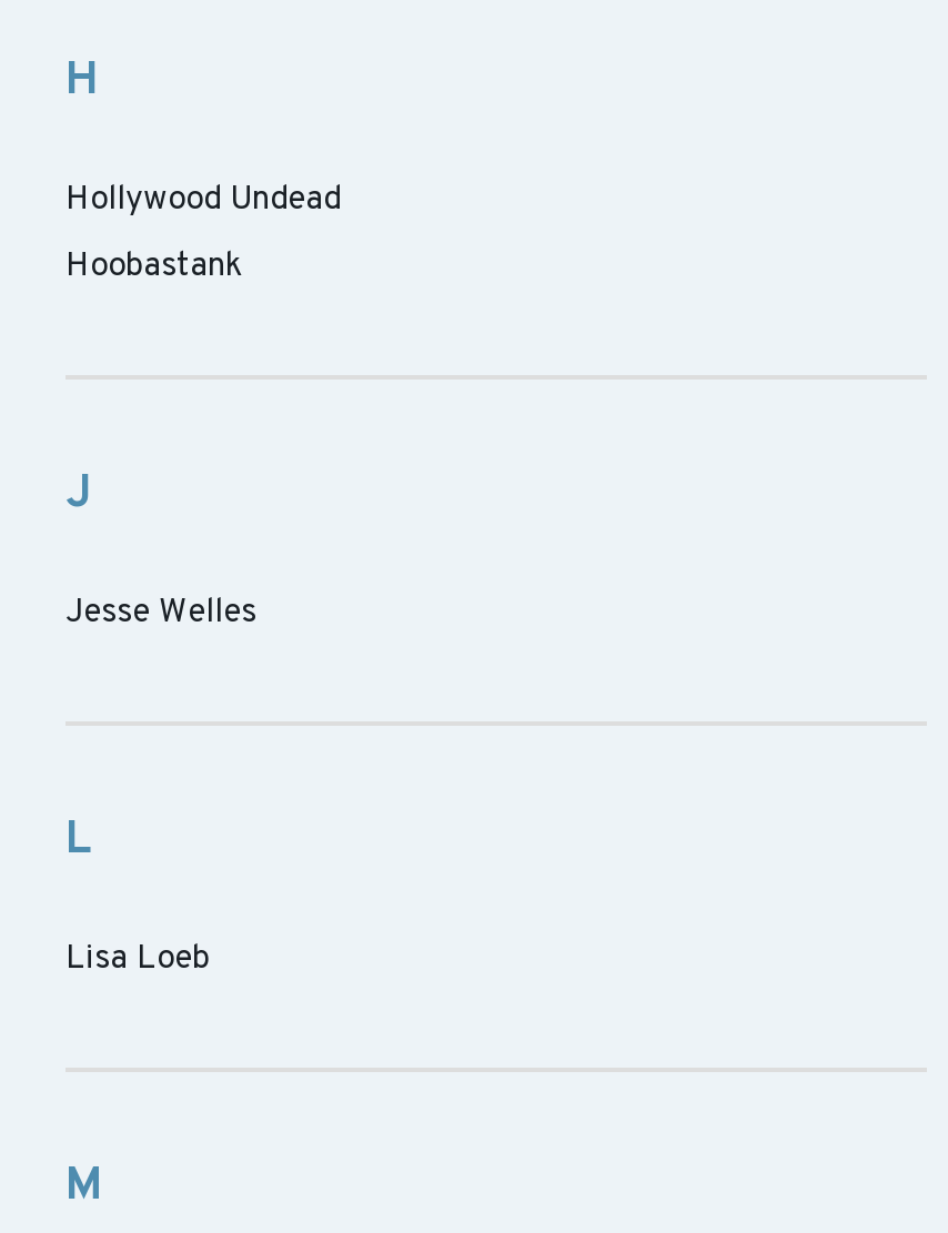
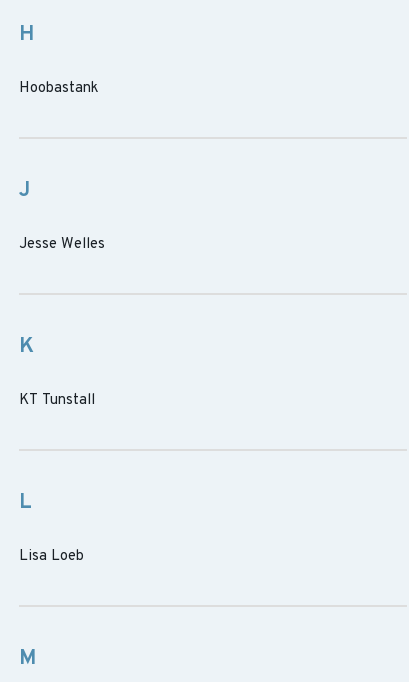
- Hollywood Undead

moved up: Hoobastank | J | Jesse Welles

+ K
+ KT Tunstall
